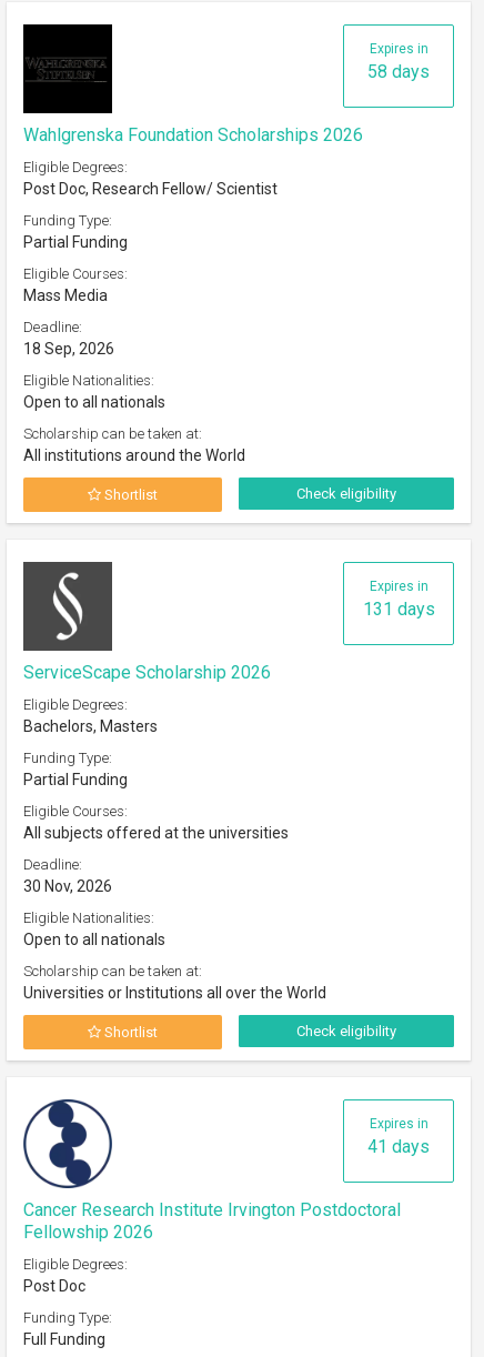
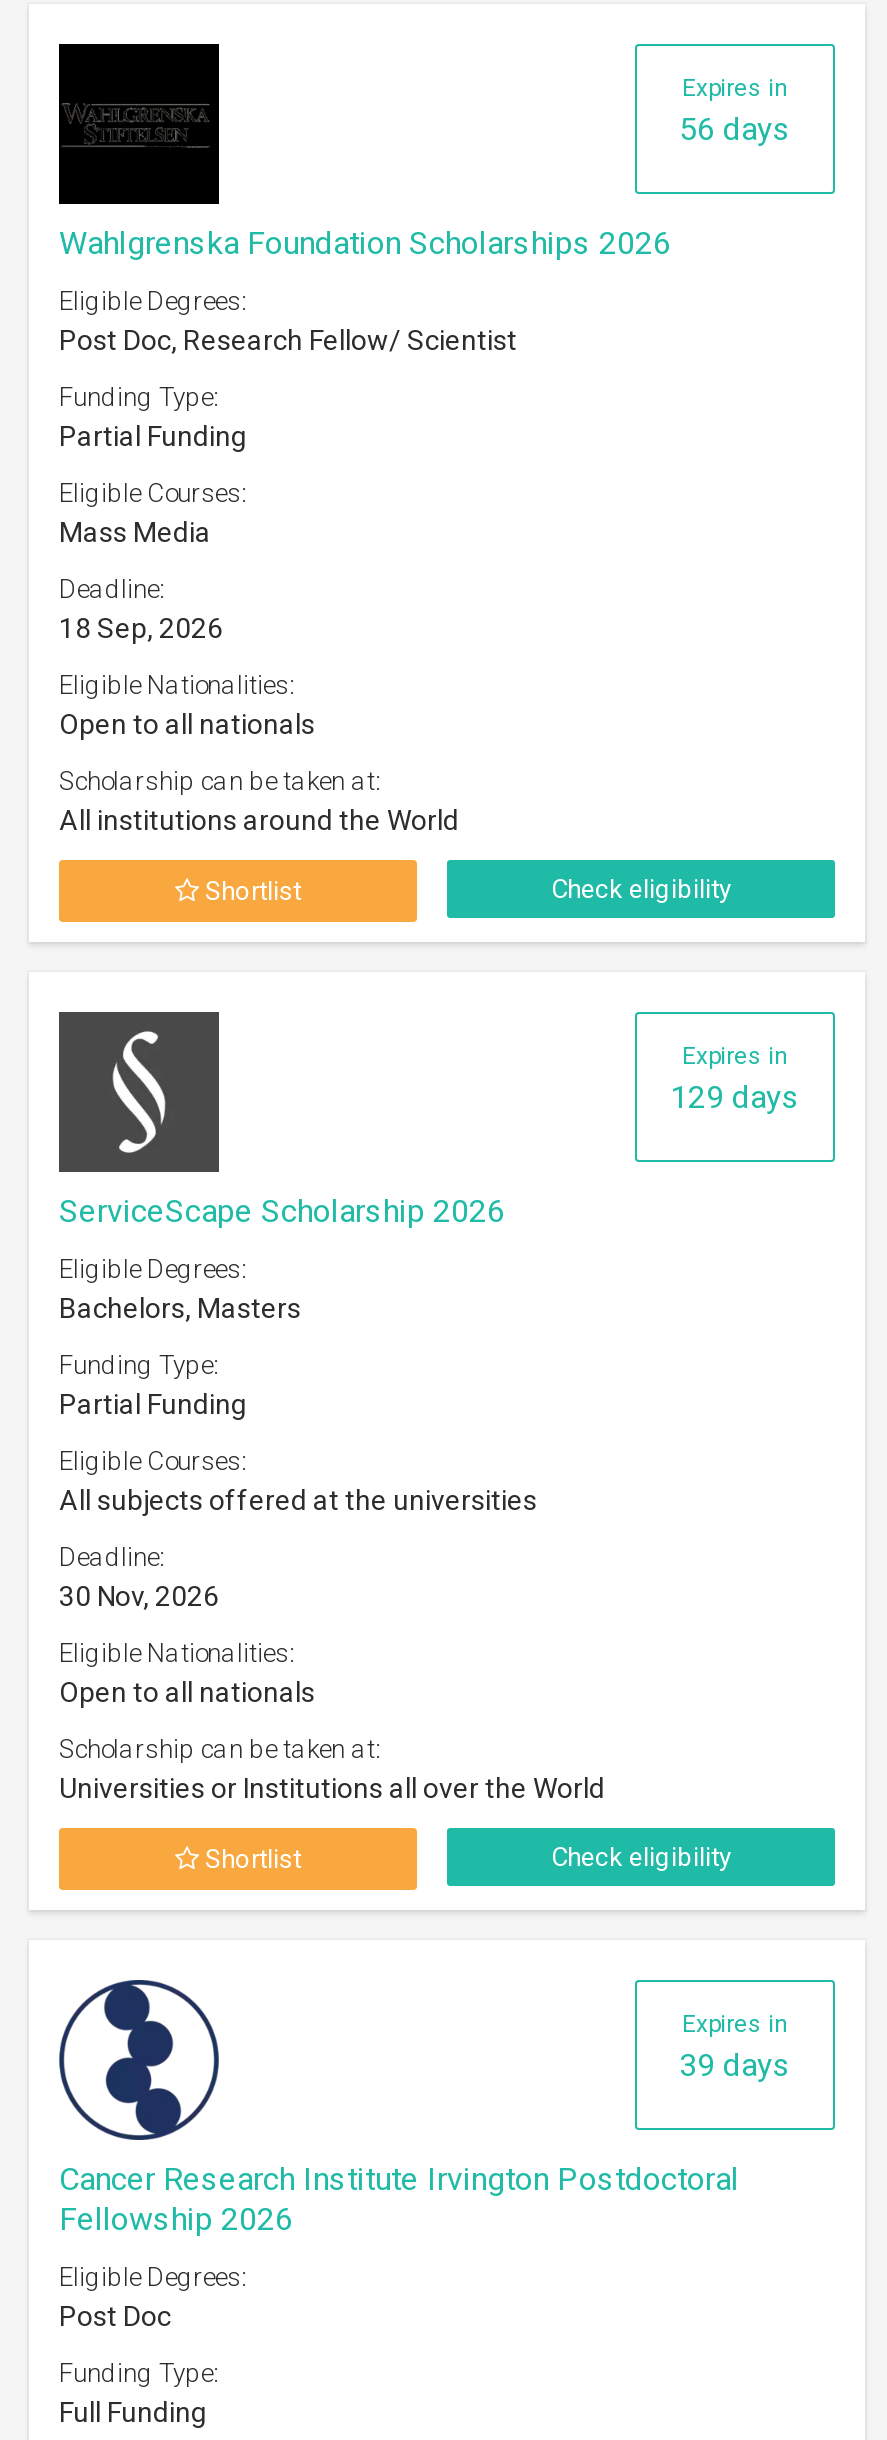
- 58 days
+ 56 days

- 131 days
+ 129 days

- 41 days
+ 39 days
